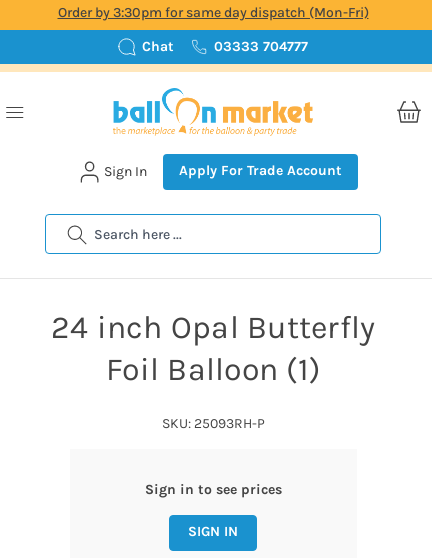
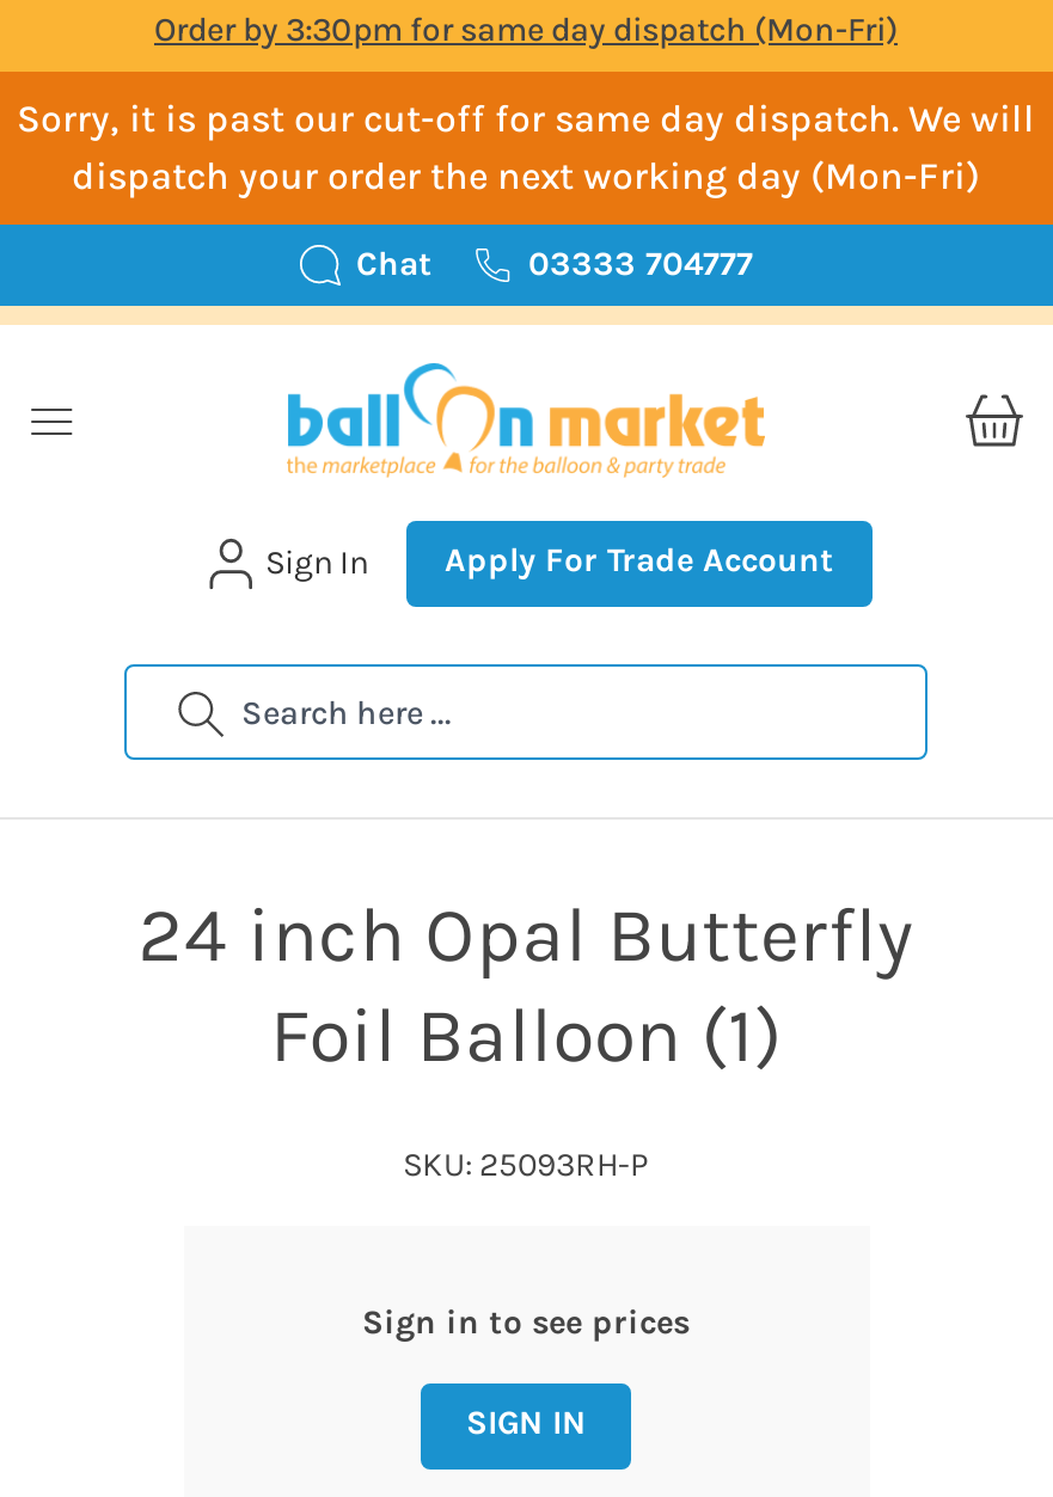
+ Sorry, it is past our cut-off for same day dispatch. We will
+ dispatch your order the next working day (Mon-Fri)
